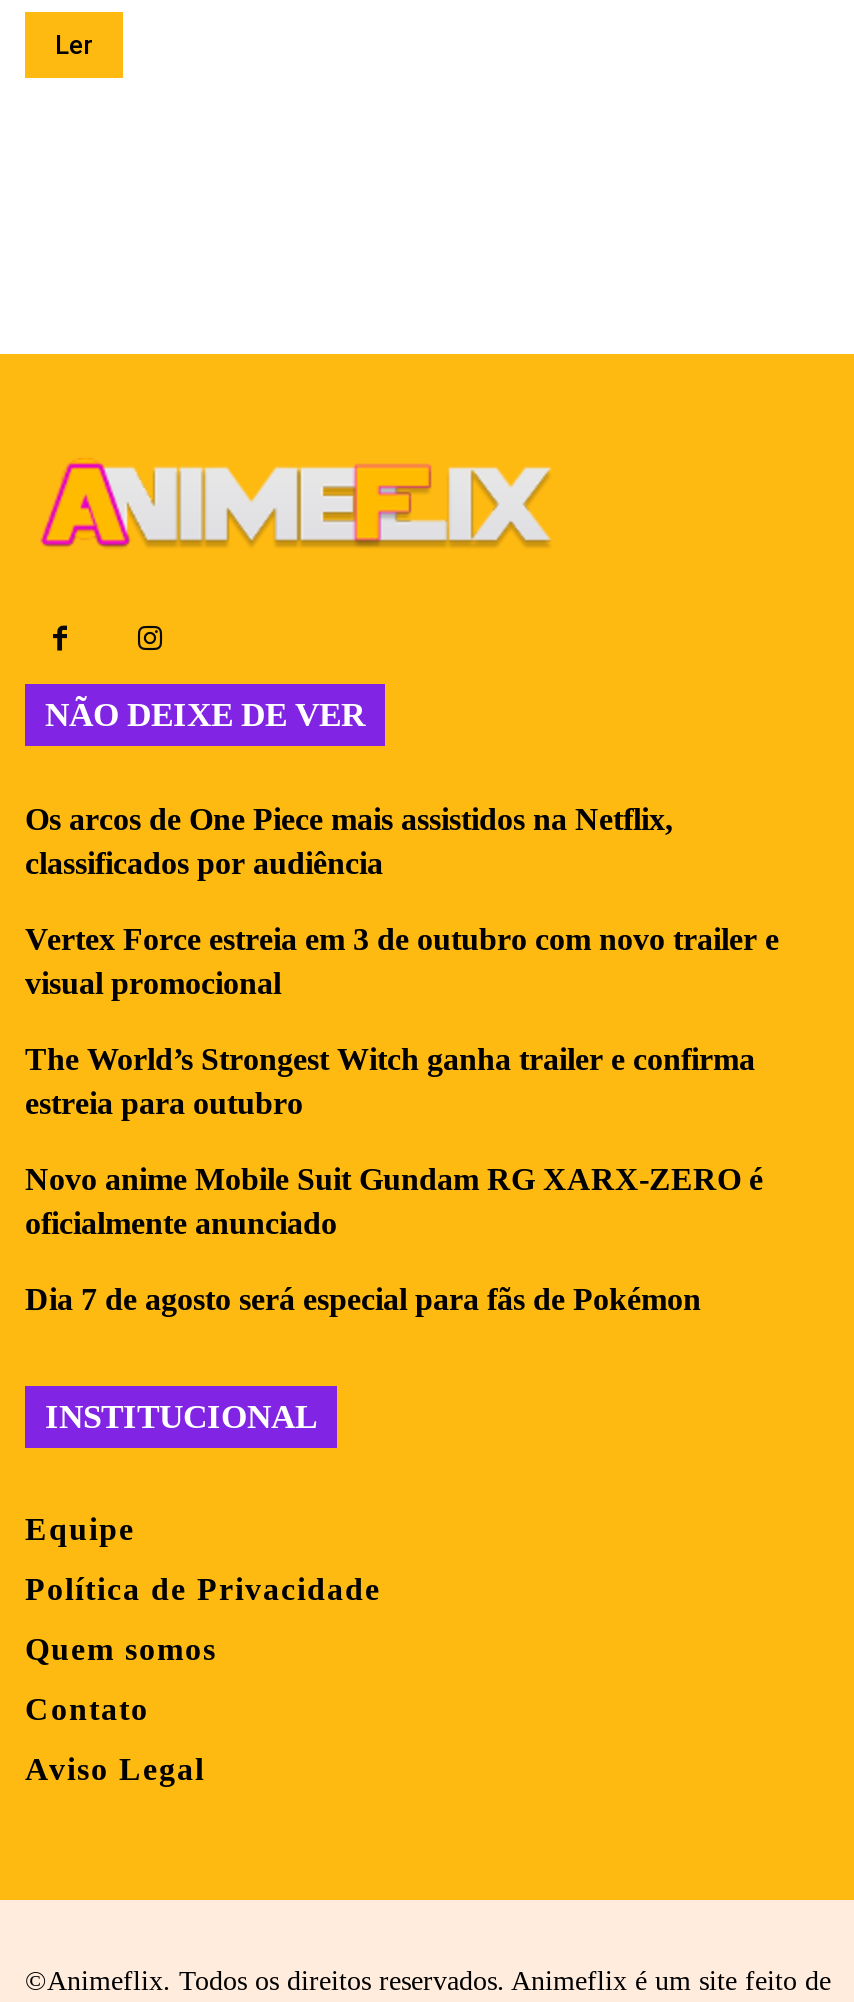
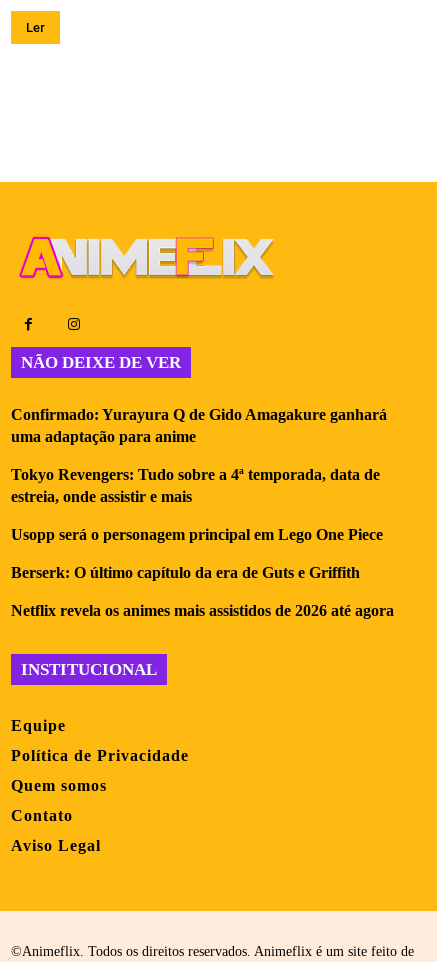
- Os arcos de One Piece mais assistidos na Netflix,
- classificados por audiência
+ Confirmado: Yurayura Q de Gido Amagakure ganhará
+ uma adaptação para anime

- Vertex Force estreia em 3 de outubro com novo trailer e
- visual promocional
+ Tokyo Revengers: Tudo sobre a 4ª temporada, data de
+ estreia, onde assistir e mais

- The World’s Strongest Witch ganha trailer e confirma
- estreia para outubro
+ Usopp será o personagem principal em Lego One Piece

- Novo anime Mobile Suit Gundam RG XARX-ZERO é
- oficialmente anunciado
+ Berserk: O último capítulo da era de Guts e Griffith

- Dia 7 de agosto será especial para fãs de Pokémon
+ Netflix revela os animes mais assistidos de 2026 até agora
